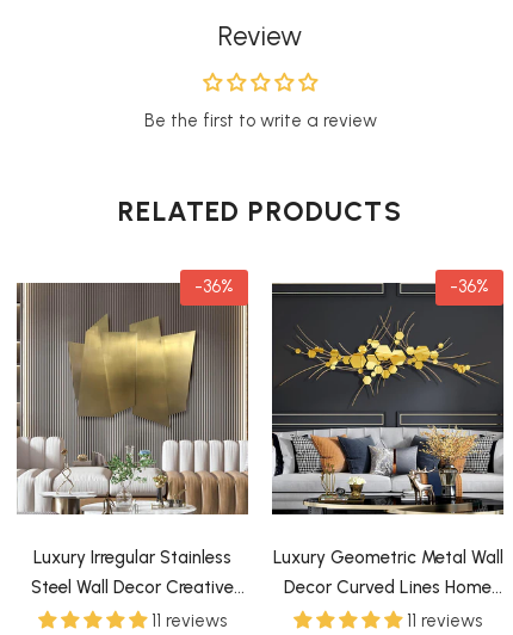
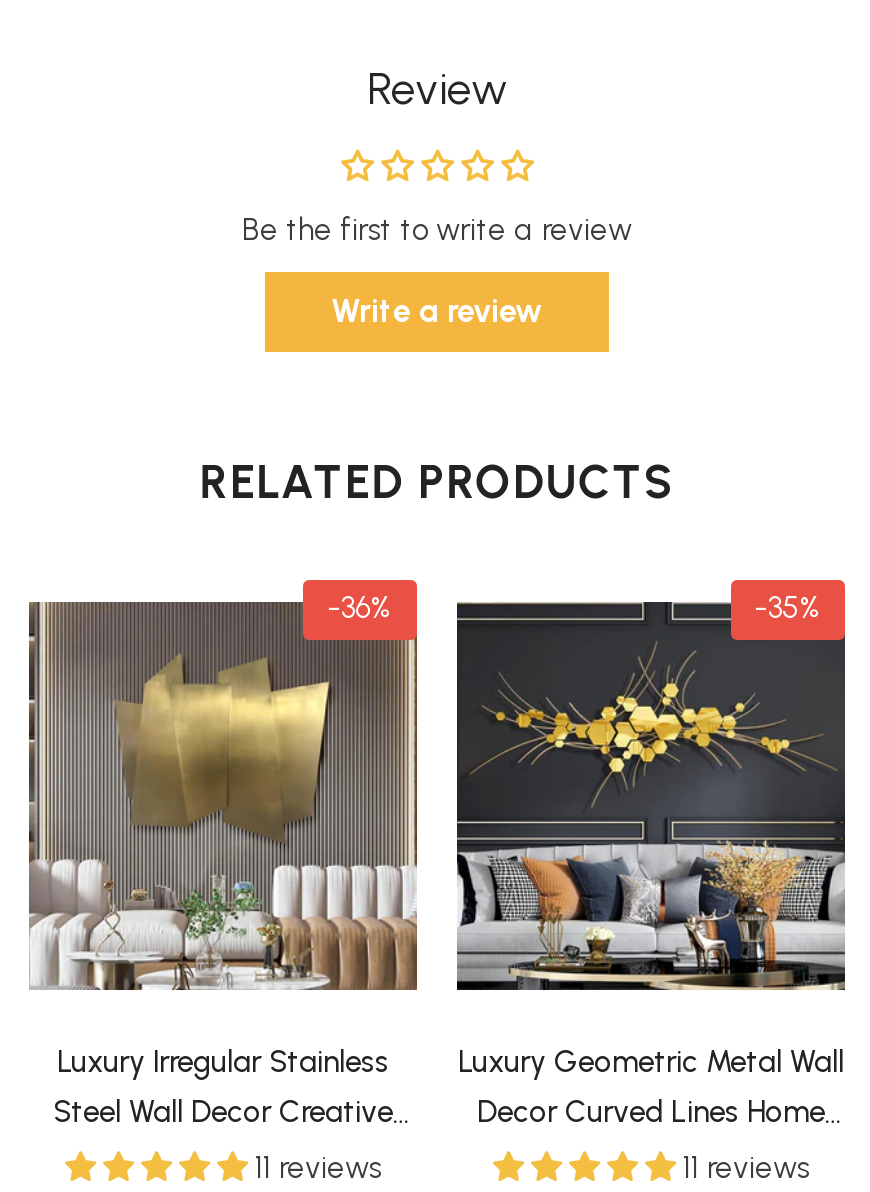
+ Write a review

- -36%
+ -35%
